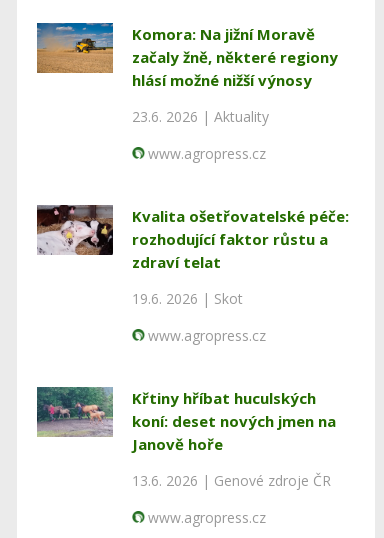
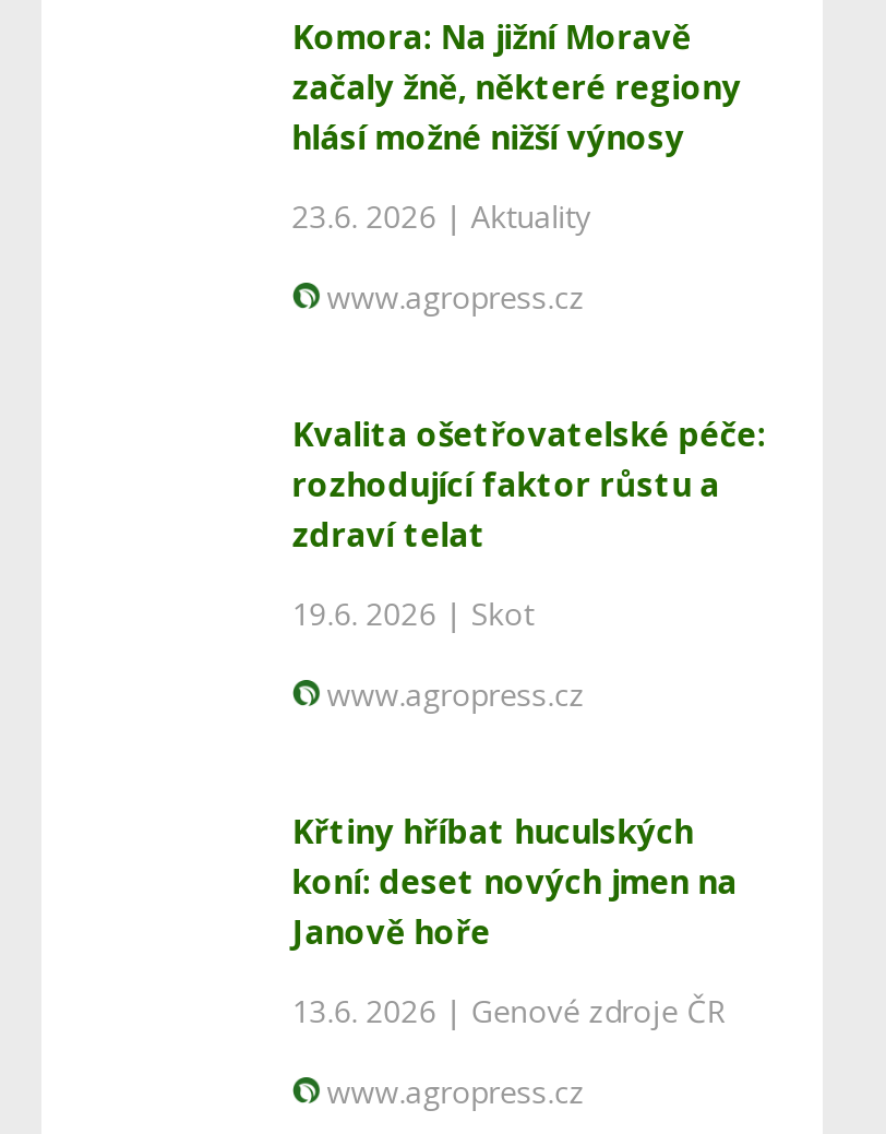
- [image]

- [image]

- [image]
